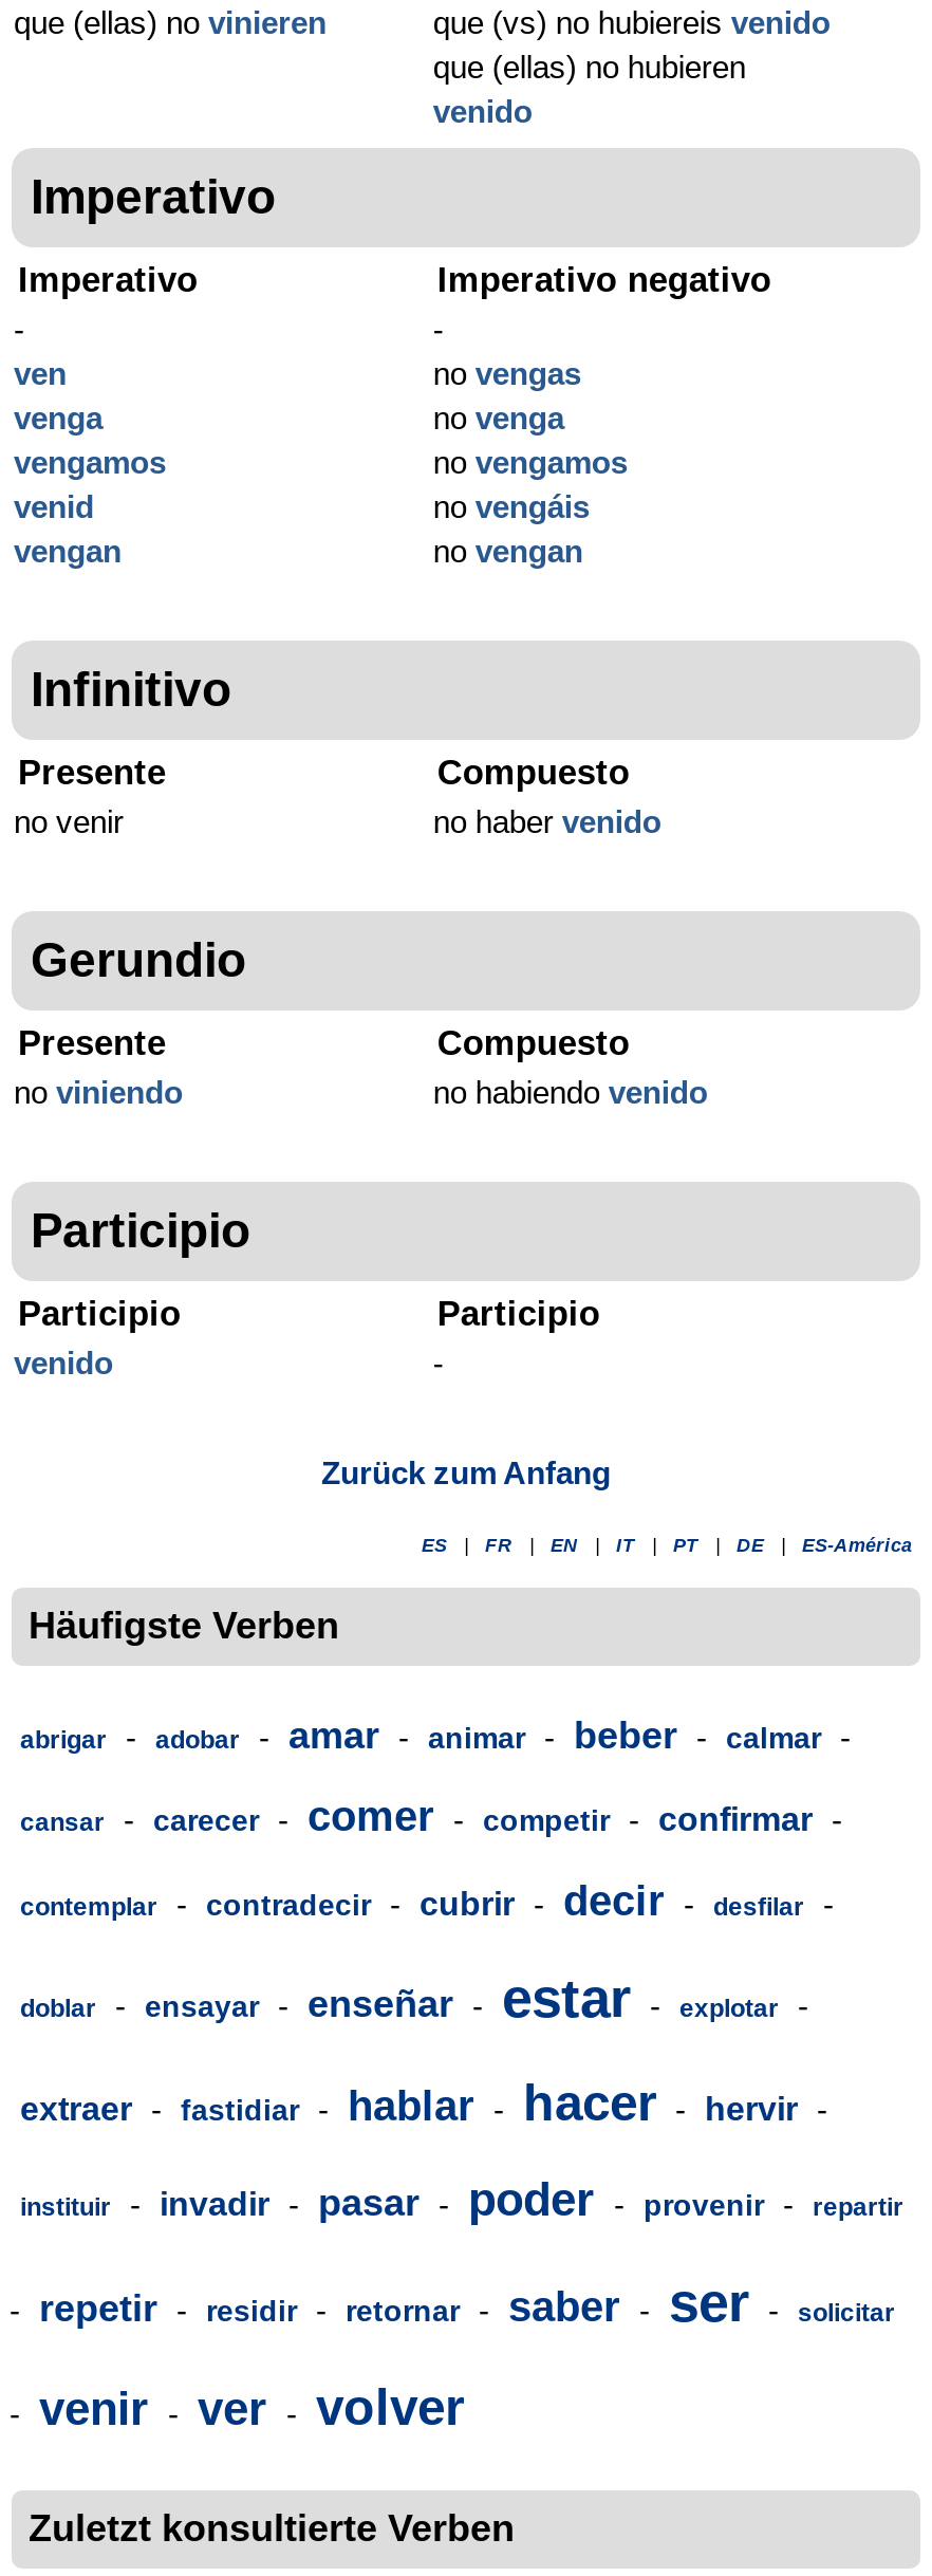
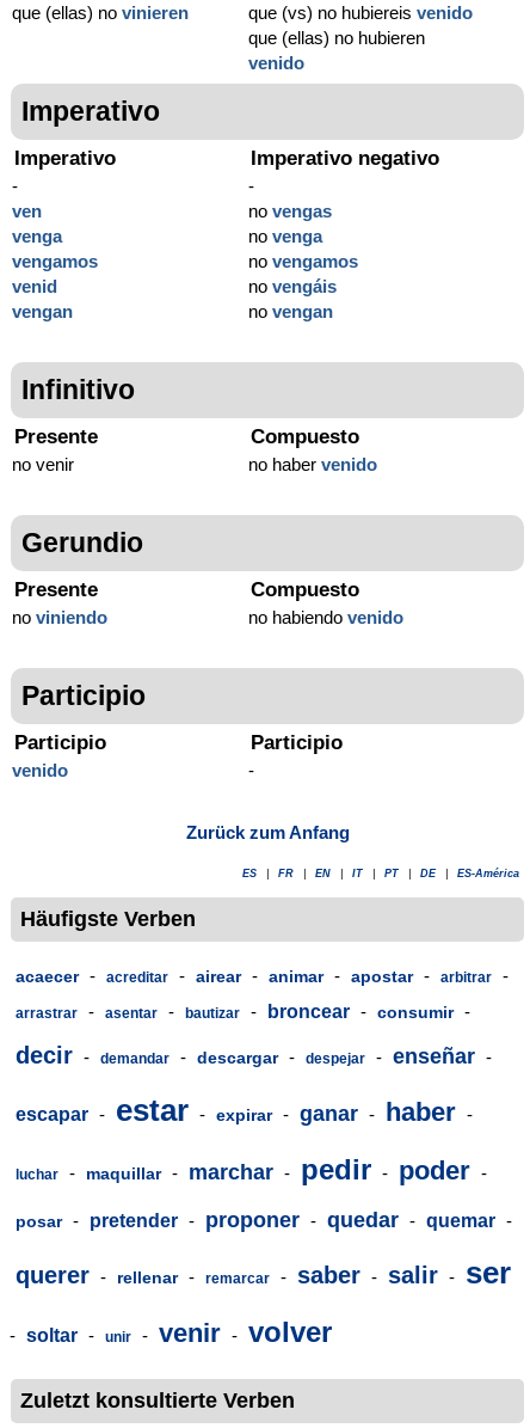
- abrigar - adobar - amar - animar - beber - calmar -
+ acaecer - acreditar - airear - animar - apostar - arbitrar -

- cansar - carecer - comer - competir - confirmar -
+ arrastrar - asentar - bautizar - broncear - consumir -

- contemplar - contradecir - cubrir - decir - desfilar -
+ decir - demandar - descargar - despejar - enseñar -

- doblar - ensayar - enseñar - estar - explotar -
+ escapar - estar - expirar - ganar - haber -

- extraer - fastidiar - hablar - hacer - hervir -
+ luchar - maquillar - marchar - pedir - poder -

- instituir - invadir - pasar - poder - provenir - repartir
+ posar - pretender - proponer - quedar - quemar -

- - repetir - residir - retornar - saber - ser - solicitar
+ querer - rellenar - remarcar - saber - salir - ser

- - venir - ver - volver
+ - soltar - unir - venir - volver
